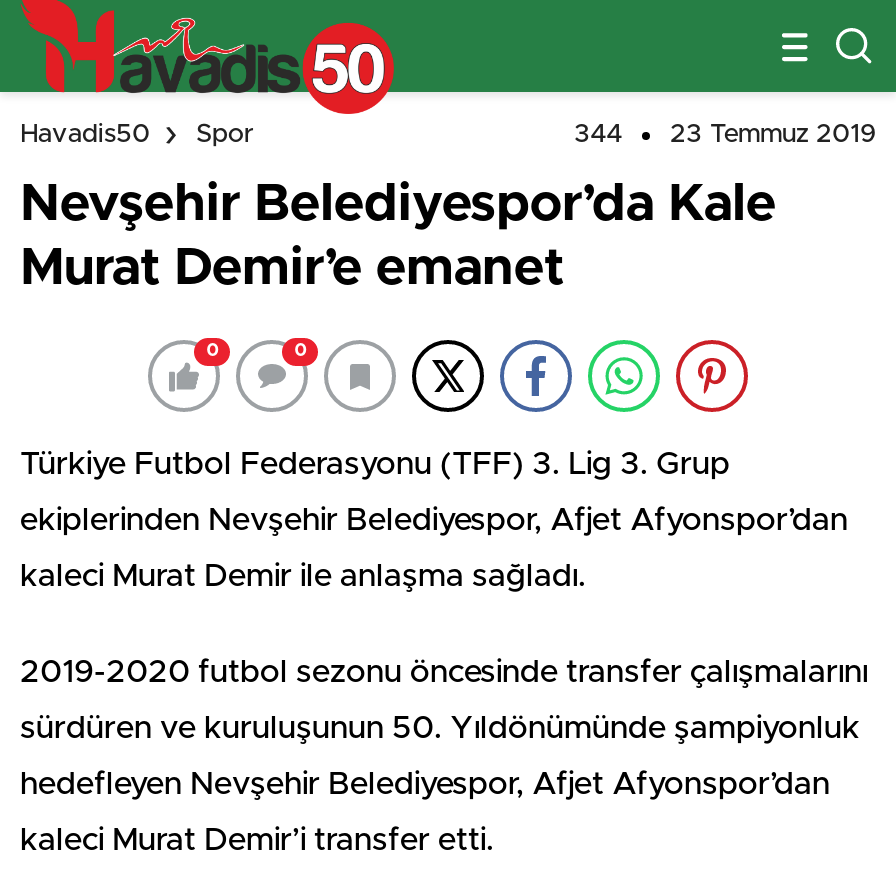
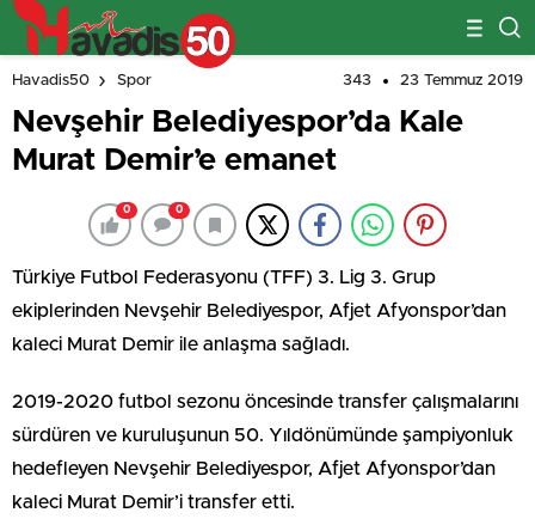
- 344 23 Temmuz 2019
+ 343 23 Temmuz 2019
